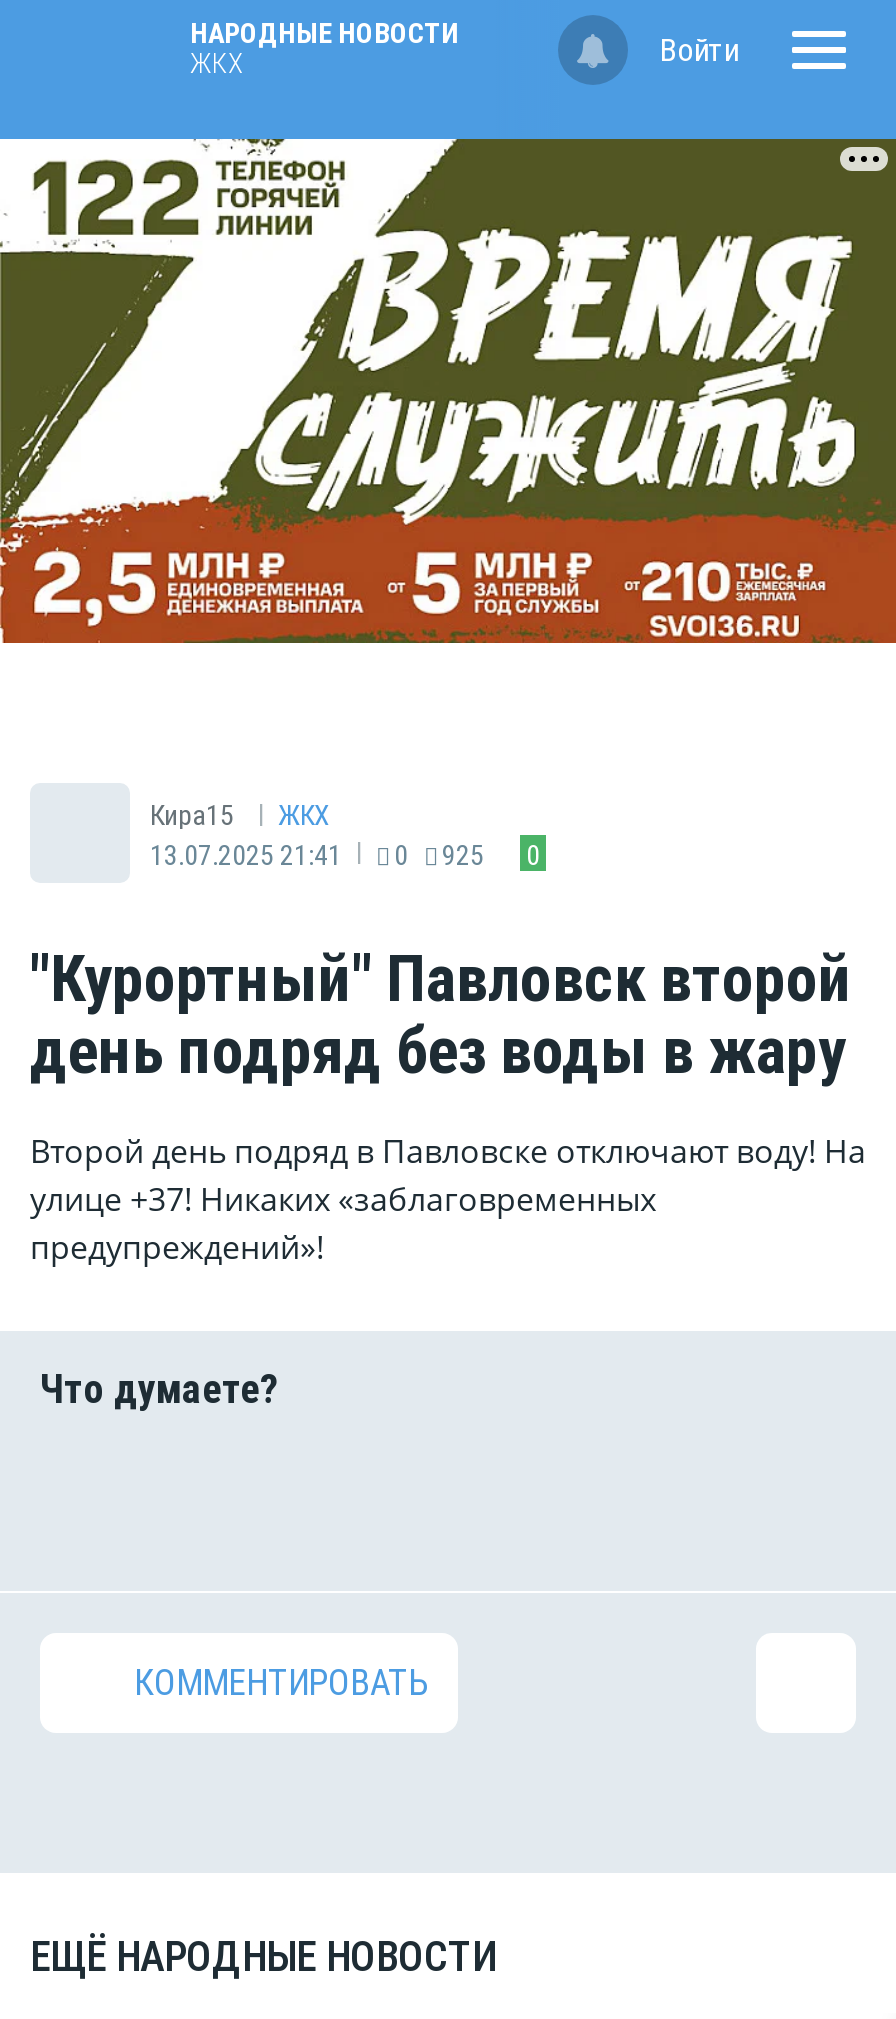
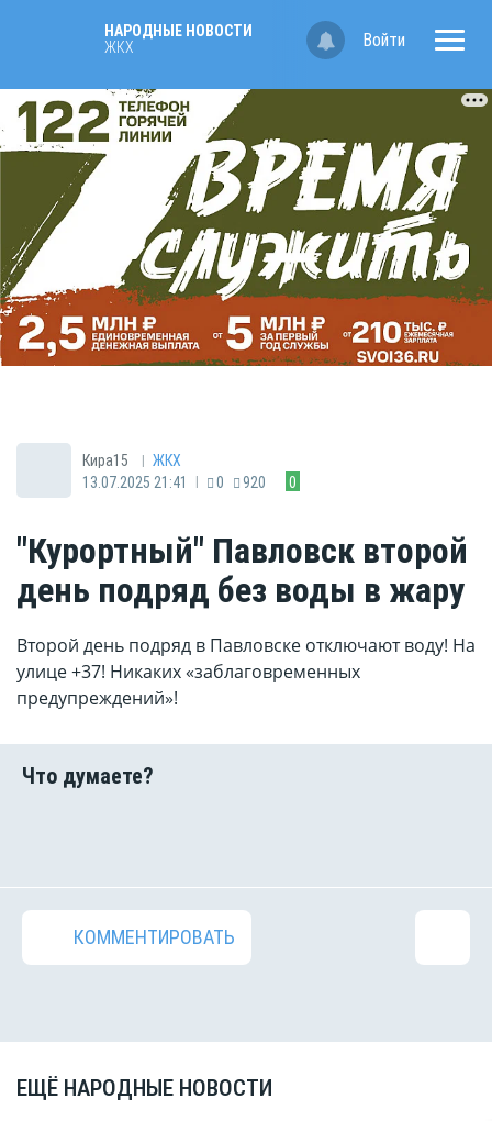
- 925
+ 920
